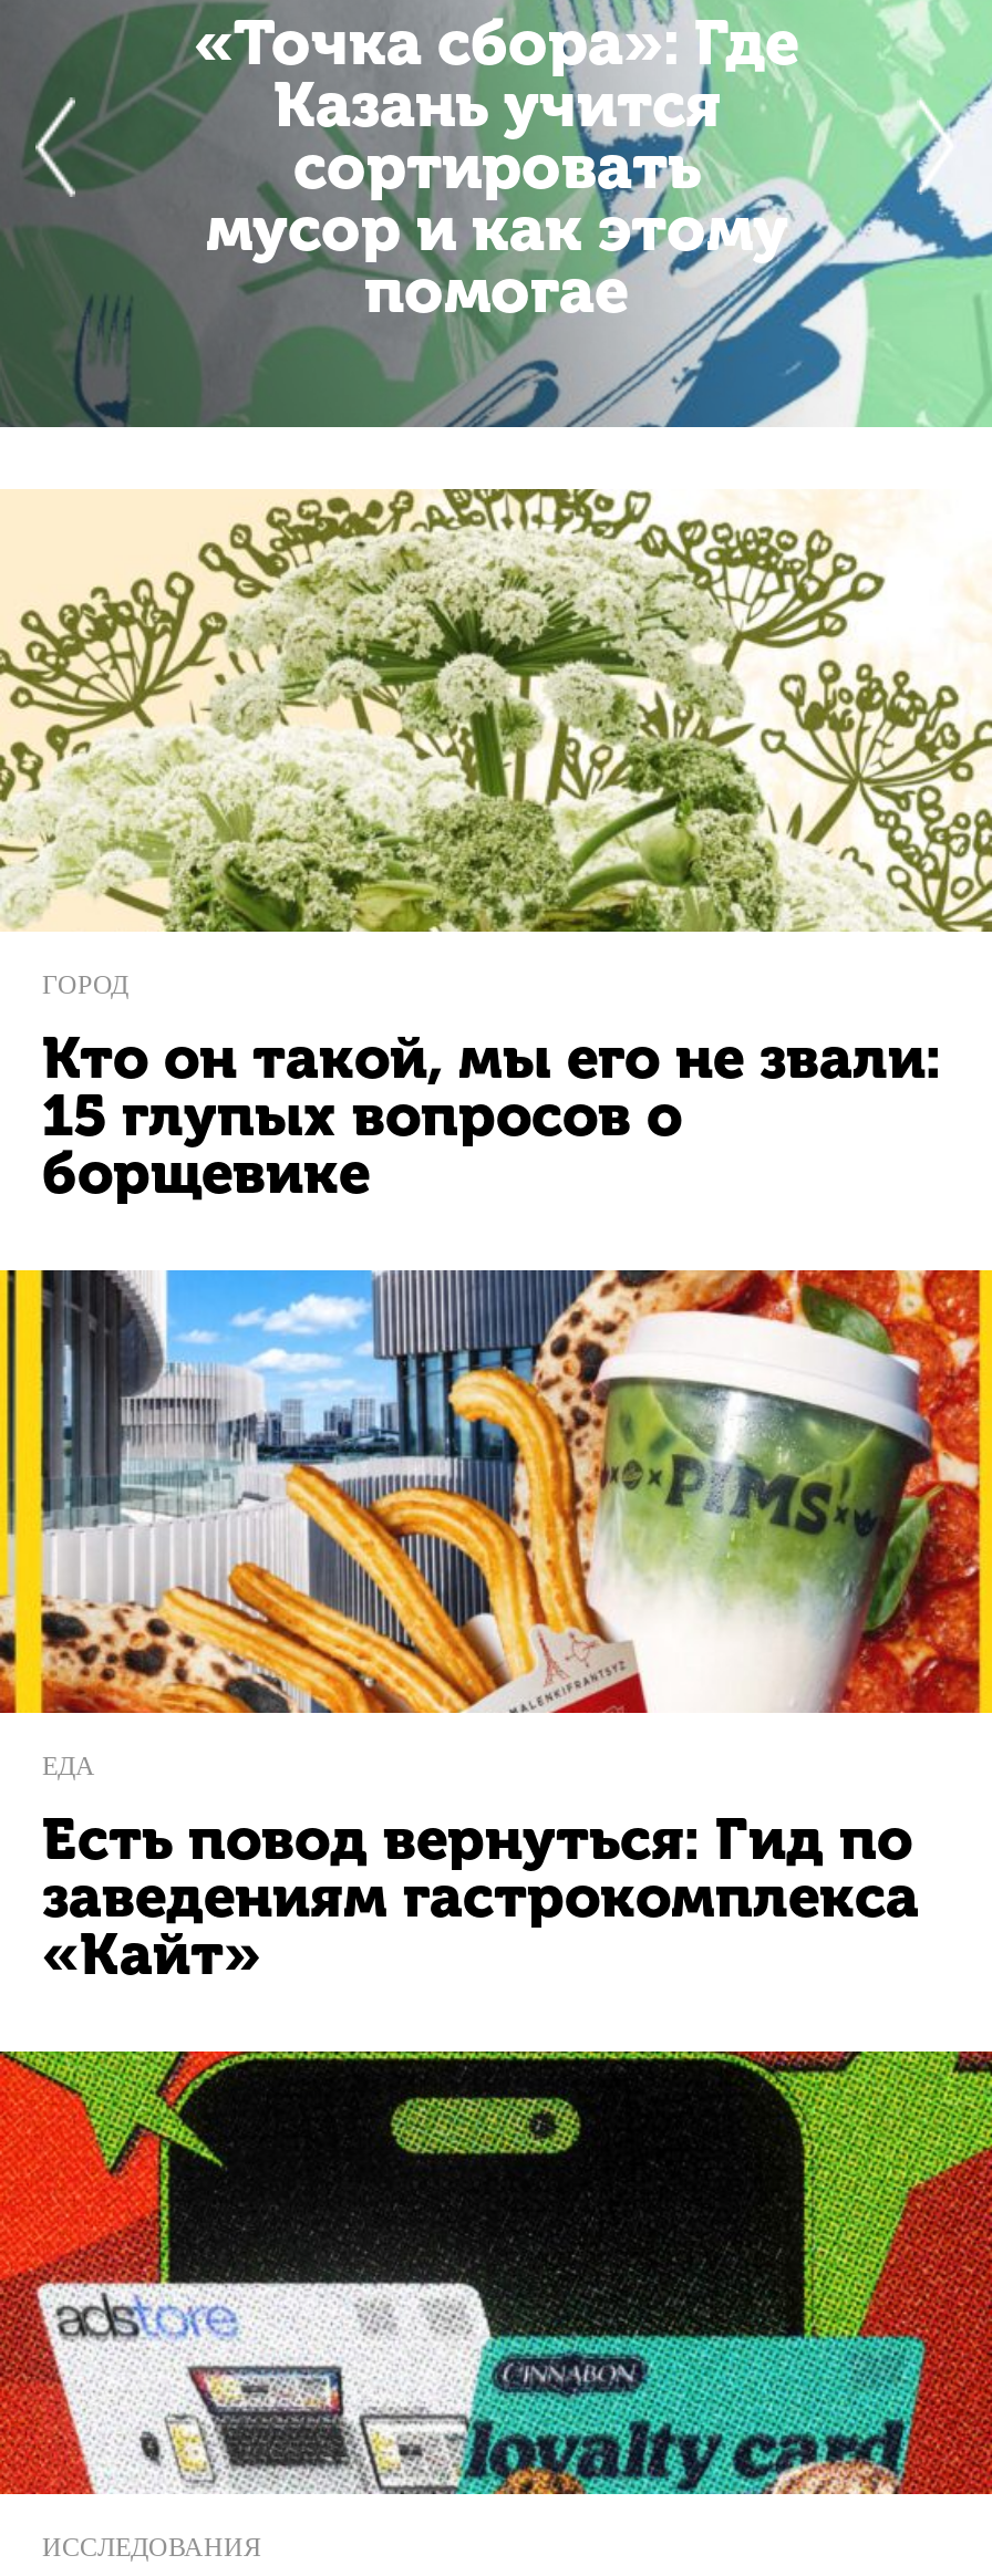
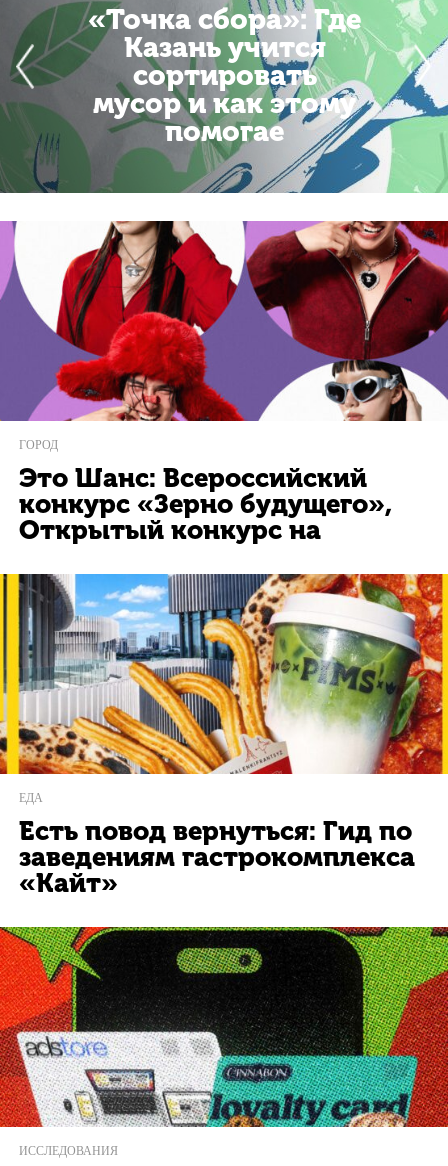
- [image]
+ [image]

- Кто он такой, мы его не звали:
- 15 глупых вопросов о
- борщевике
+ Это Шанс: Всероссийский
+ конкурс «Зерно будущего»,
+ Открытый конкурс на
